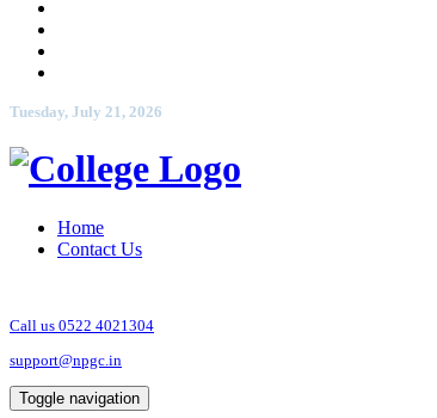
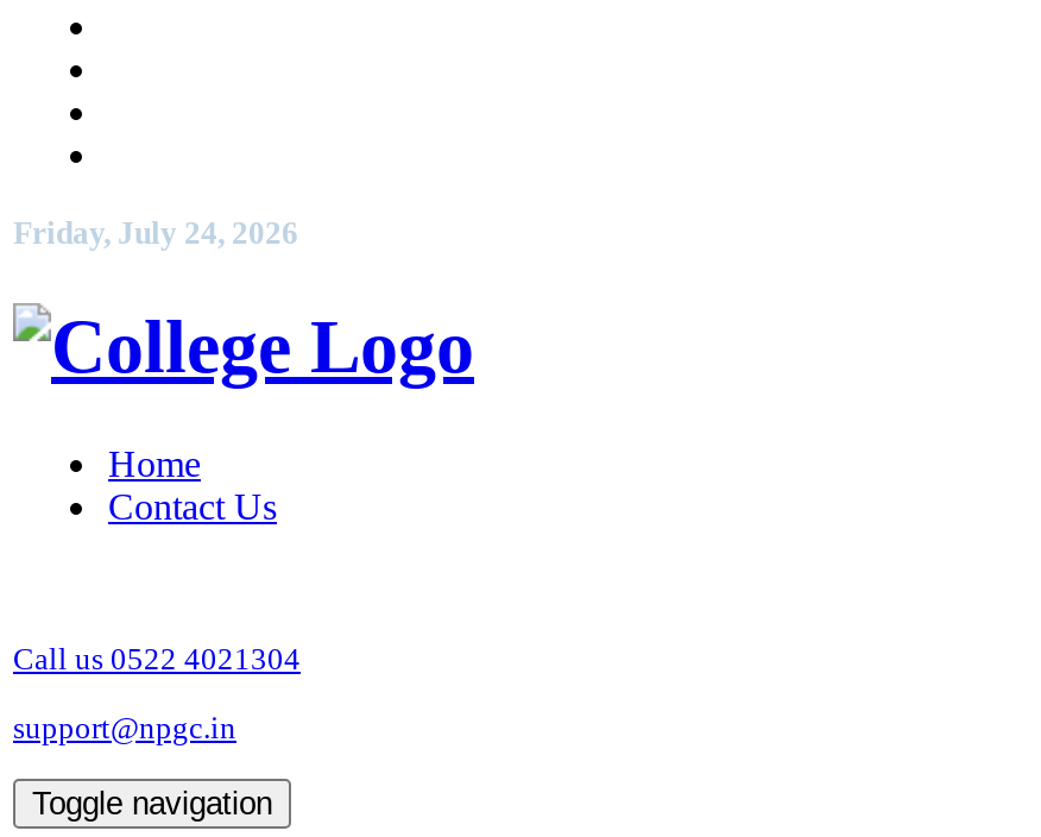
- Tuesday, July 21, 2026
+ Friday, July 24, 2026
